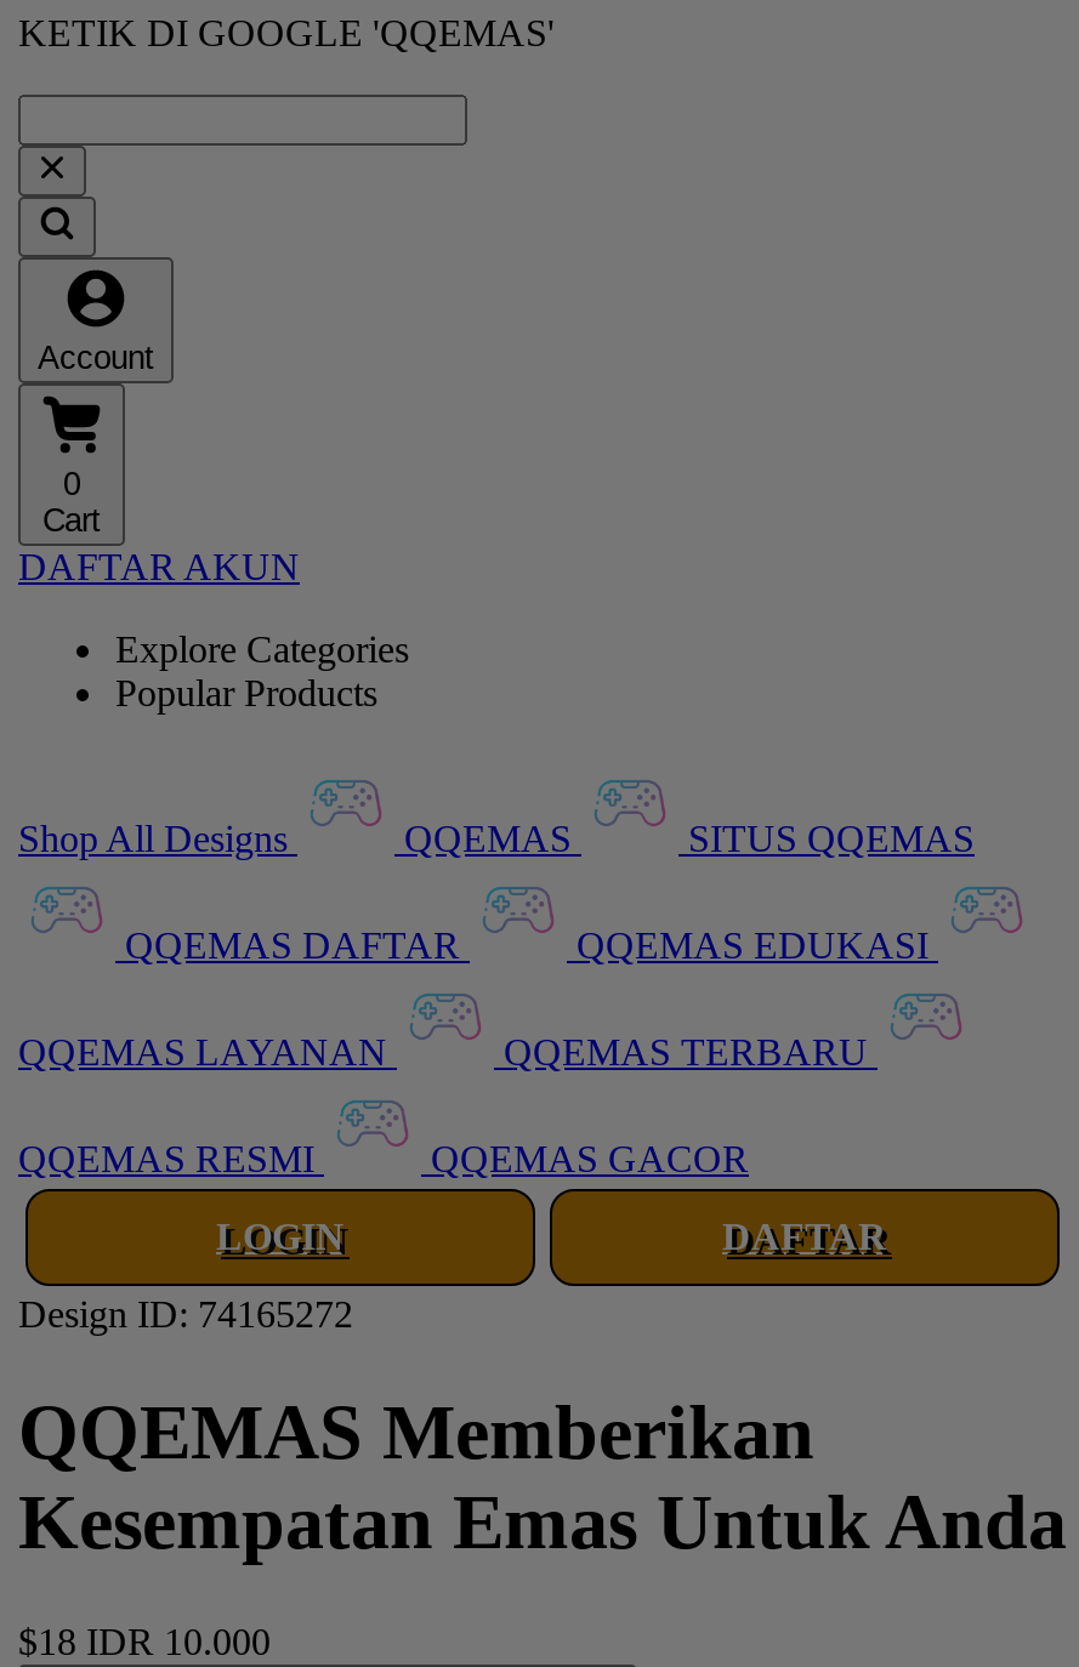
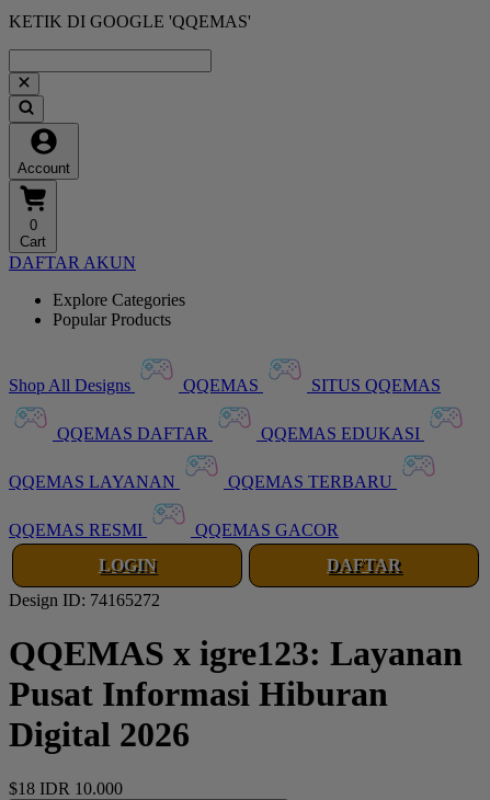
- QQEMAS Memberikan
- Kesempatan Emas Untuk Anda
+ QQEMAS x igre123: Layanan
+ Pusat Informasi Hiburan
+ Digital 2026
